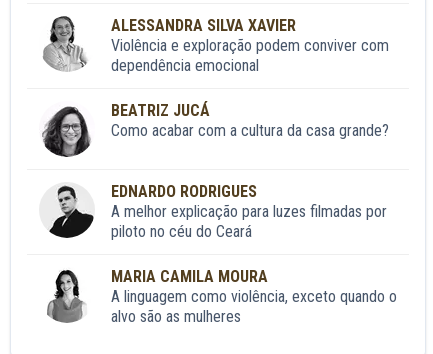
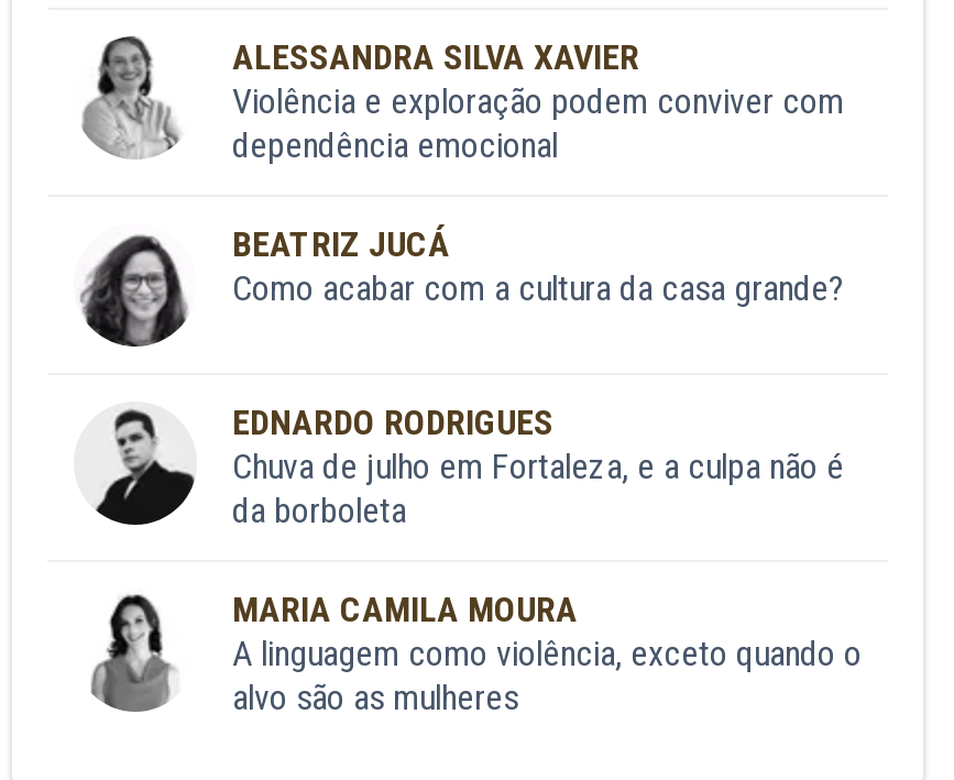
- A melhor explicação para luzes filmadas por
- piloto no céu do Ceará
+ Chuva de julho em Fortaleza, e a culpa não é
+ da borboleta
